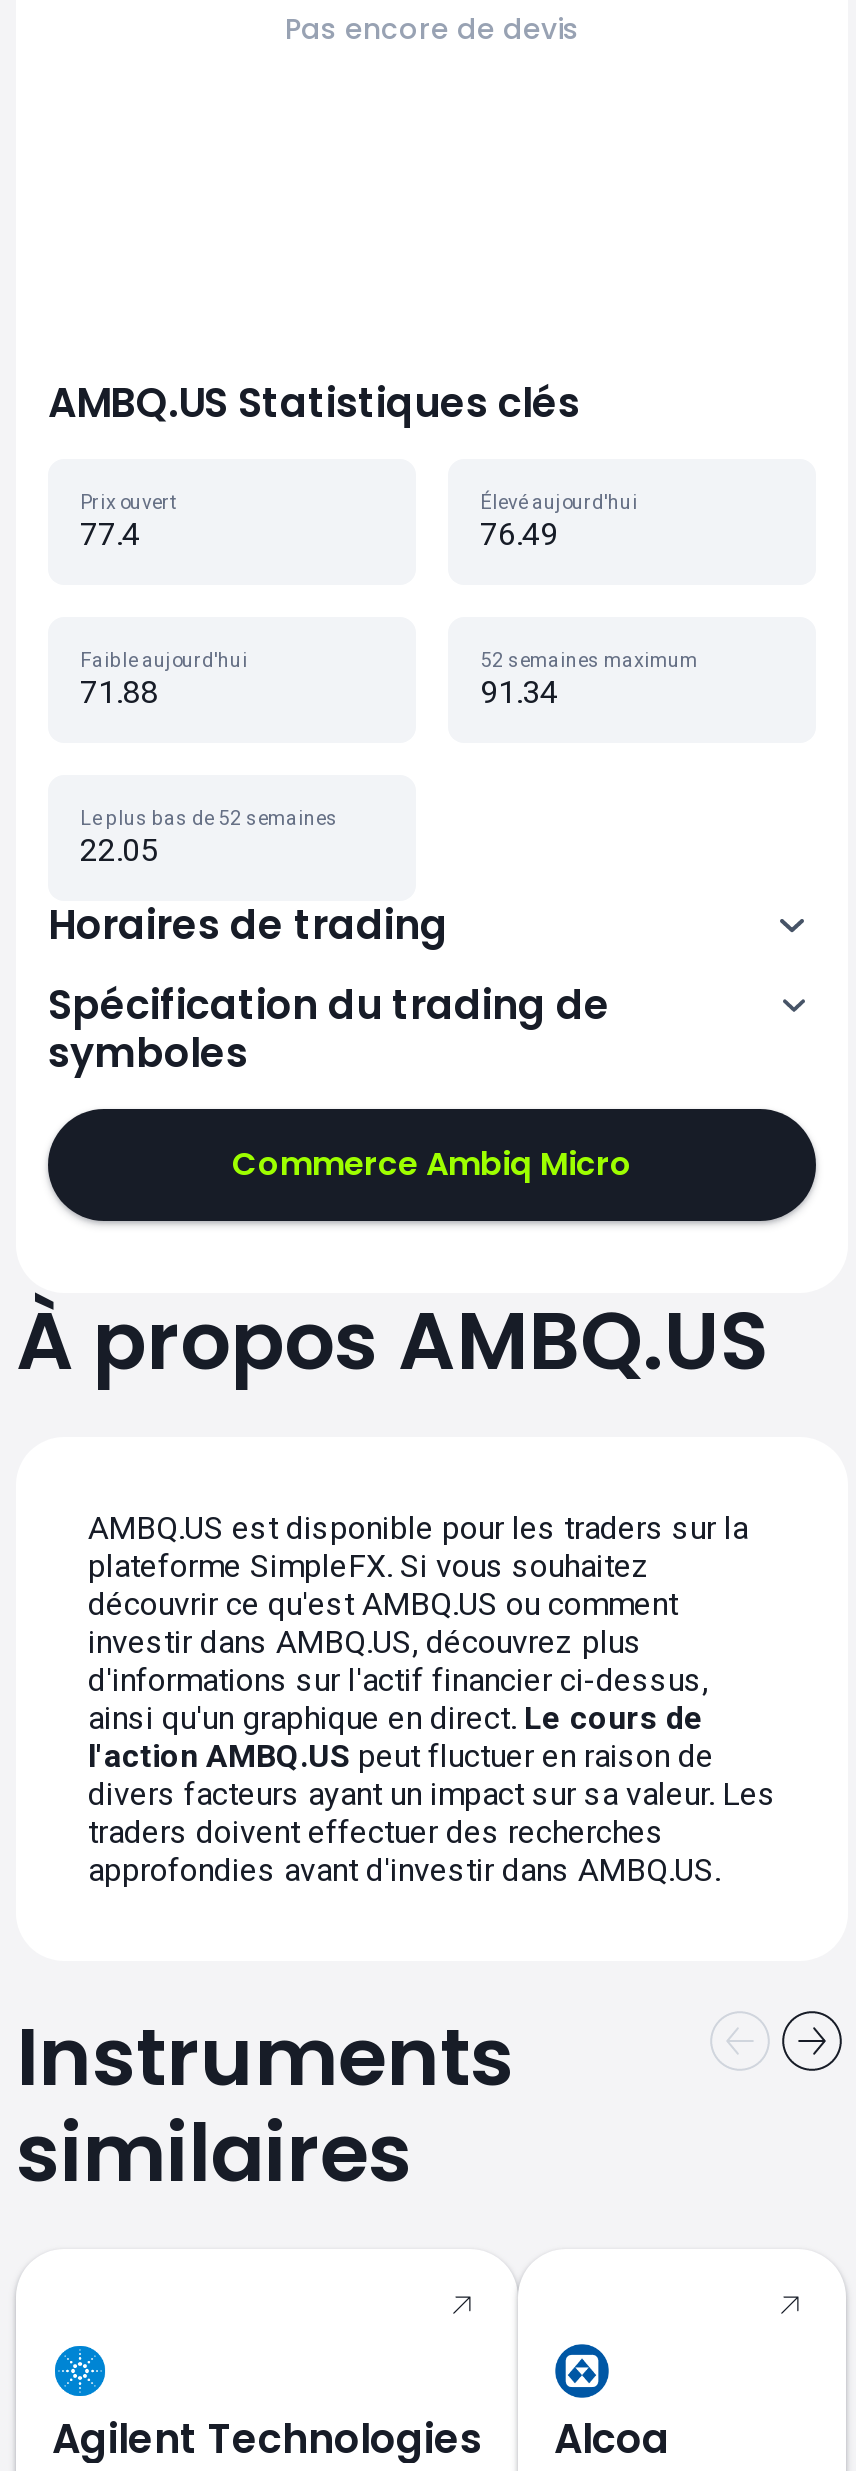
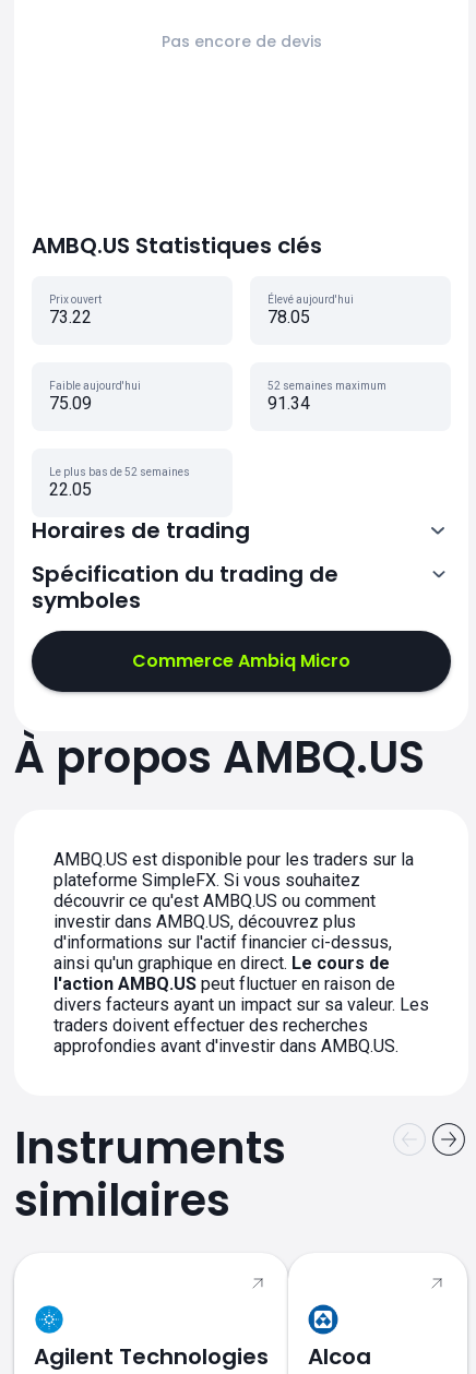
- 77.4
+ 73.22

- 76.49
+ 78.05

- 71.88
+ 75.09
